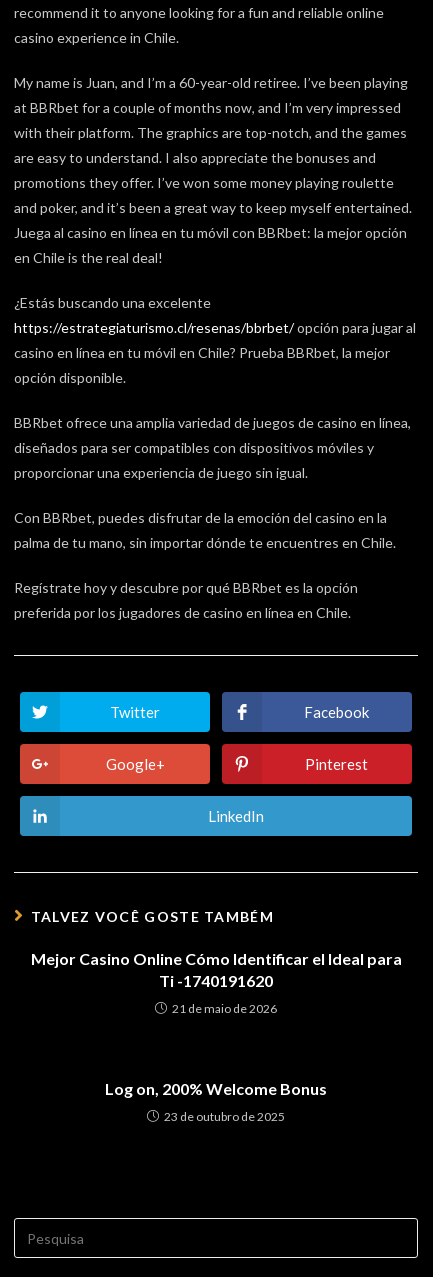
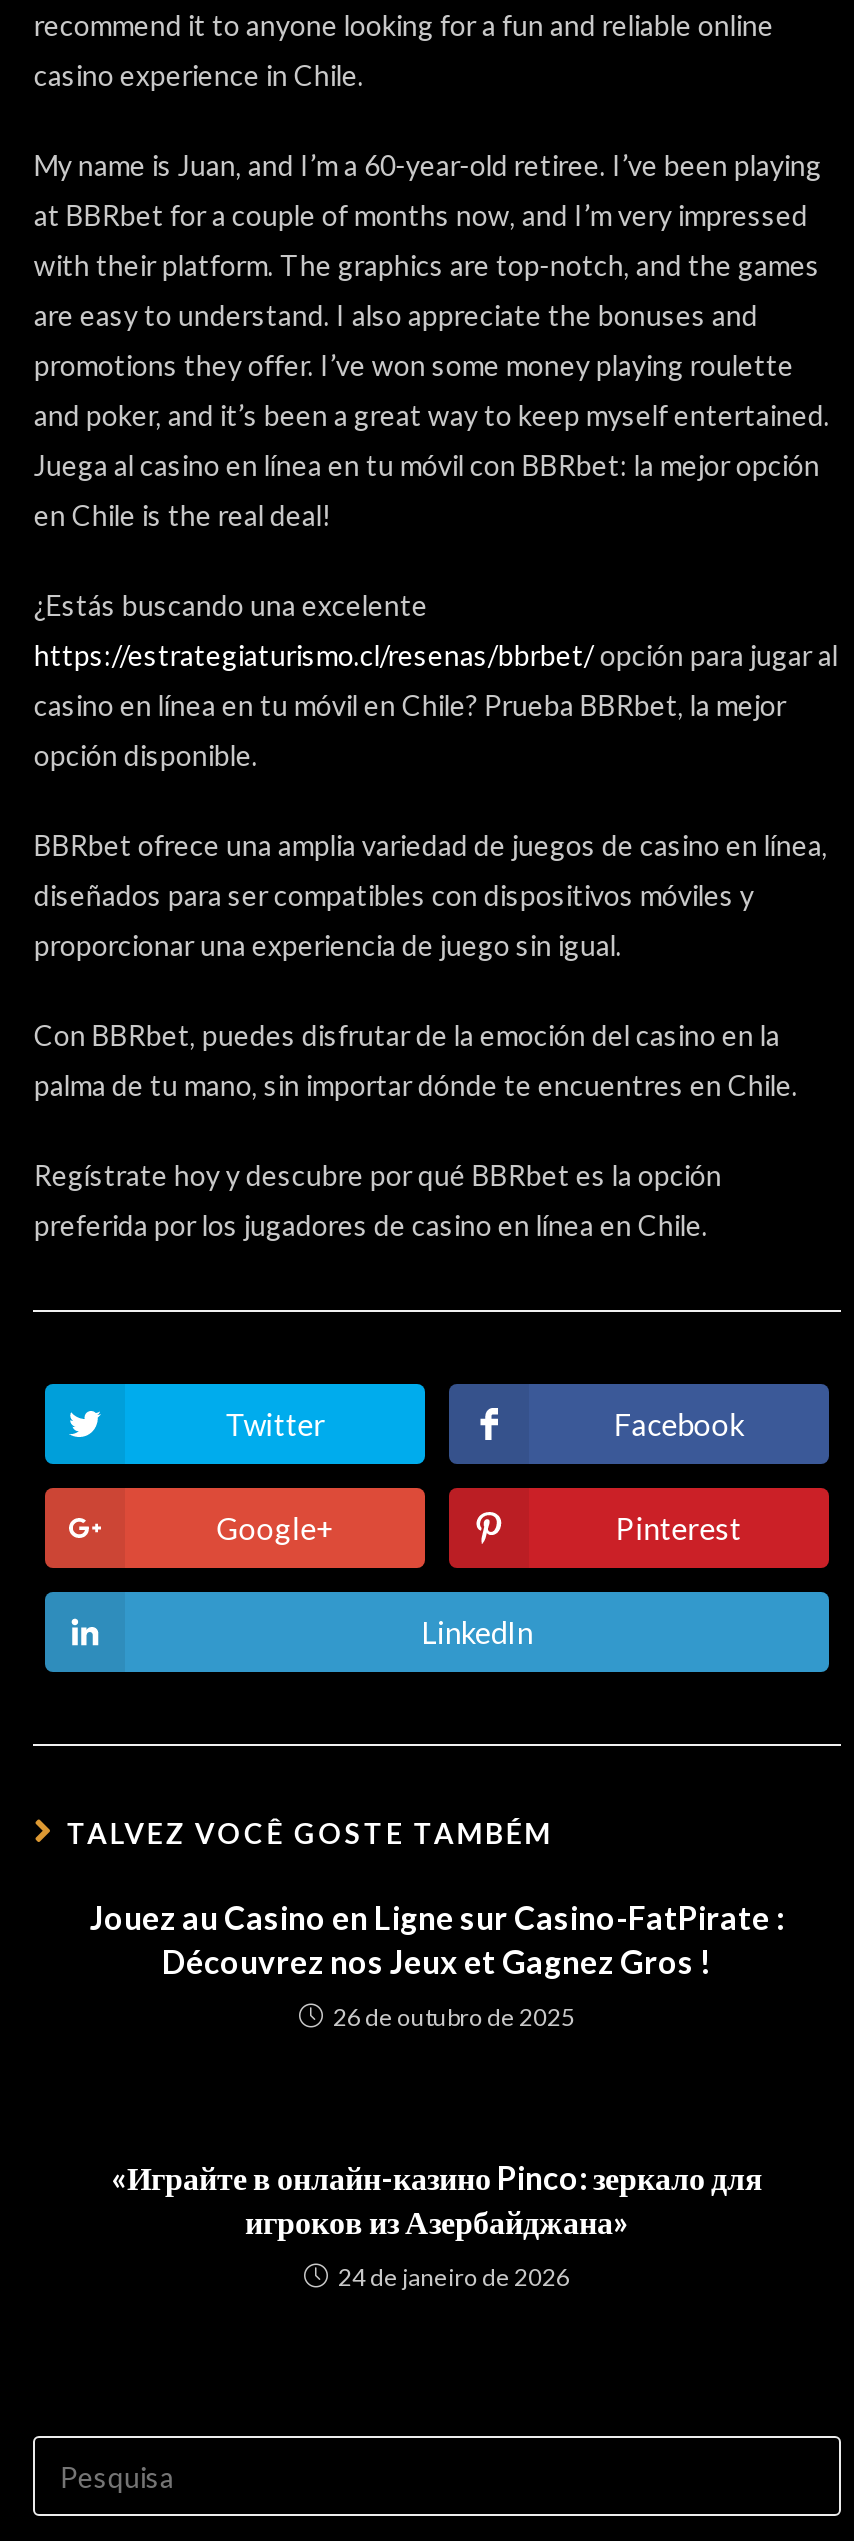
- Mejor Casino Online Cómo Identificar el Ideal para
- Ti -1740191620
+ Jouez au Casino en Ligne sur Casino-FatPirate :
+ Découvrez nos Jeux et Gagnez Gros !

- 21 de maio de 2026
+ 26 de outubro de 2025

- Log on, 200% Welcome Bonus
+ «Играйте в онлайн-казино Pinco: зеркало для
+ игроков из Азербайджана»

- 23 de outubro de 2025
+ 24 de janeiro de 2026
